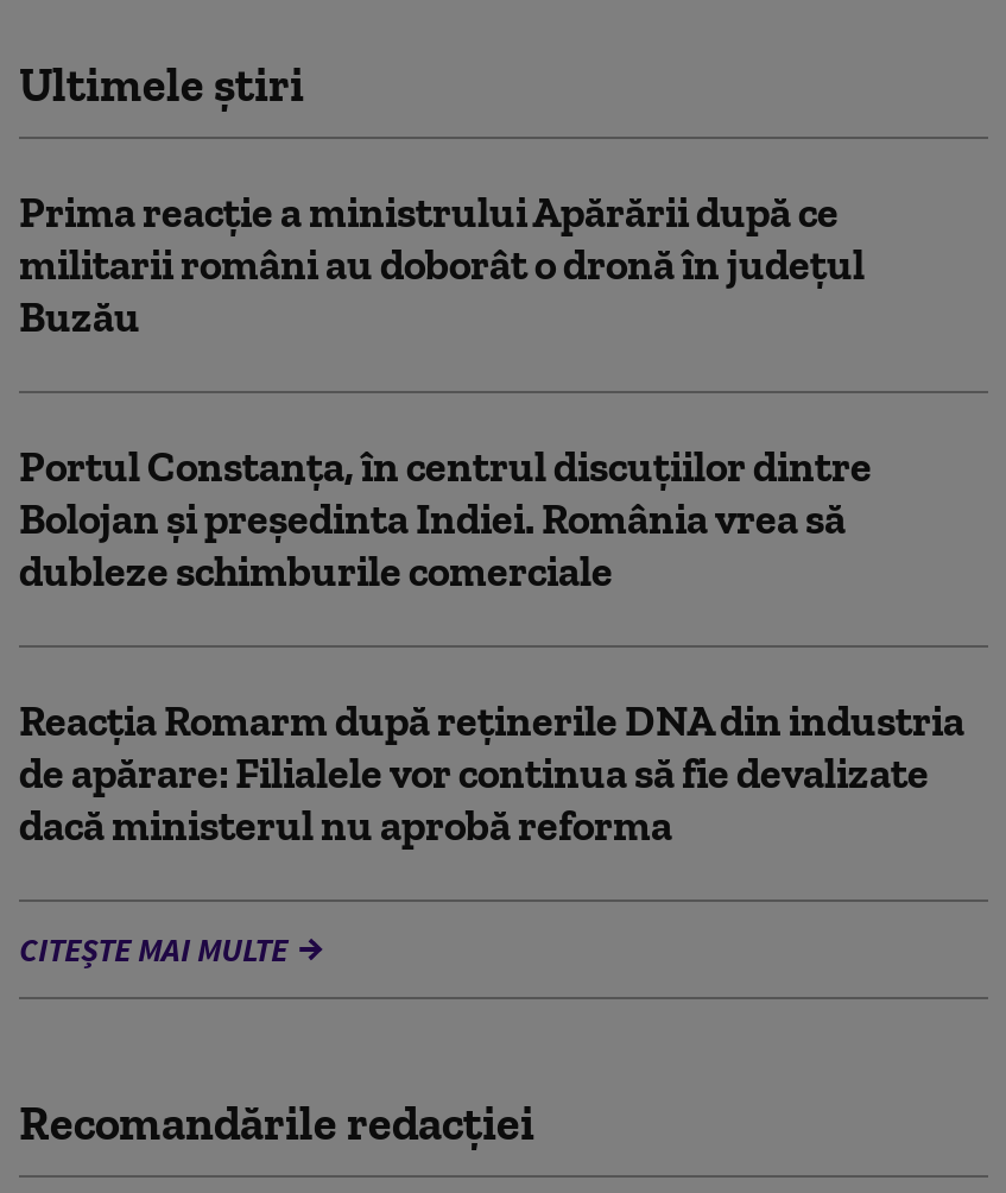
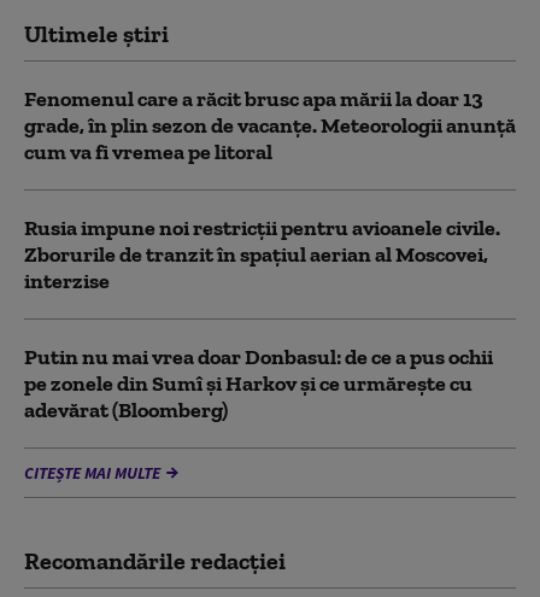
- Prima reacție a ministrului Apărării după ce
- militarii români au doborât o dronă în județul
- Buzău
+ Fenomenul care a răcit brusc apa mării la doar 13
+ grade, în plin sezon de vacanțe. Meteorologii anunță
+ cum va fi vremea pe litoral

- Portul Constanța, în centrul discuțiilor dintre
- Bolojan și președinta Indiei. România vrea să
- dubleze schimburile comerciale
+ Rusia impune noi restricții pentru avioanele civile.
+ Zborurile de tranzit în spațiul aerian al Moscovei,
+ interzise

- Reacția Romarm după reținerile DNA din industria
- de apărare: Filialele vor continua să fie devalizate
- dacă ministerul nu aprobă reforma
+ Putin nu mai vrea doar Donbasul: de ce a pus ochii
+ pe zonele din Sumî și Harkov și ce urmărește cu
+ adevărat (Bloomberg)
